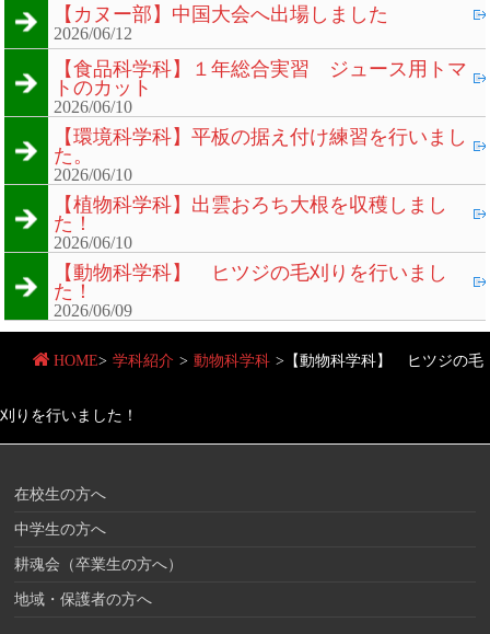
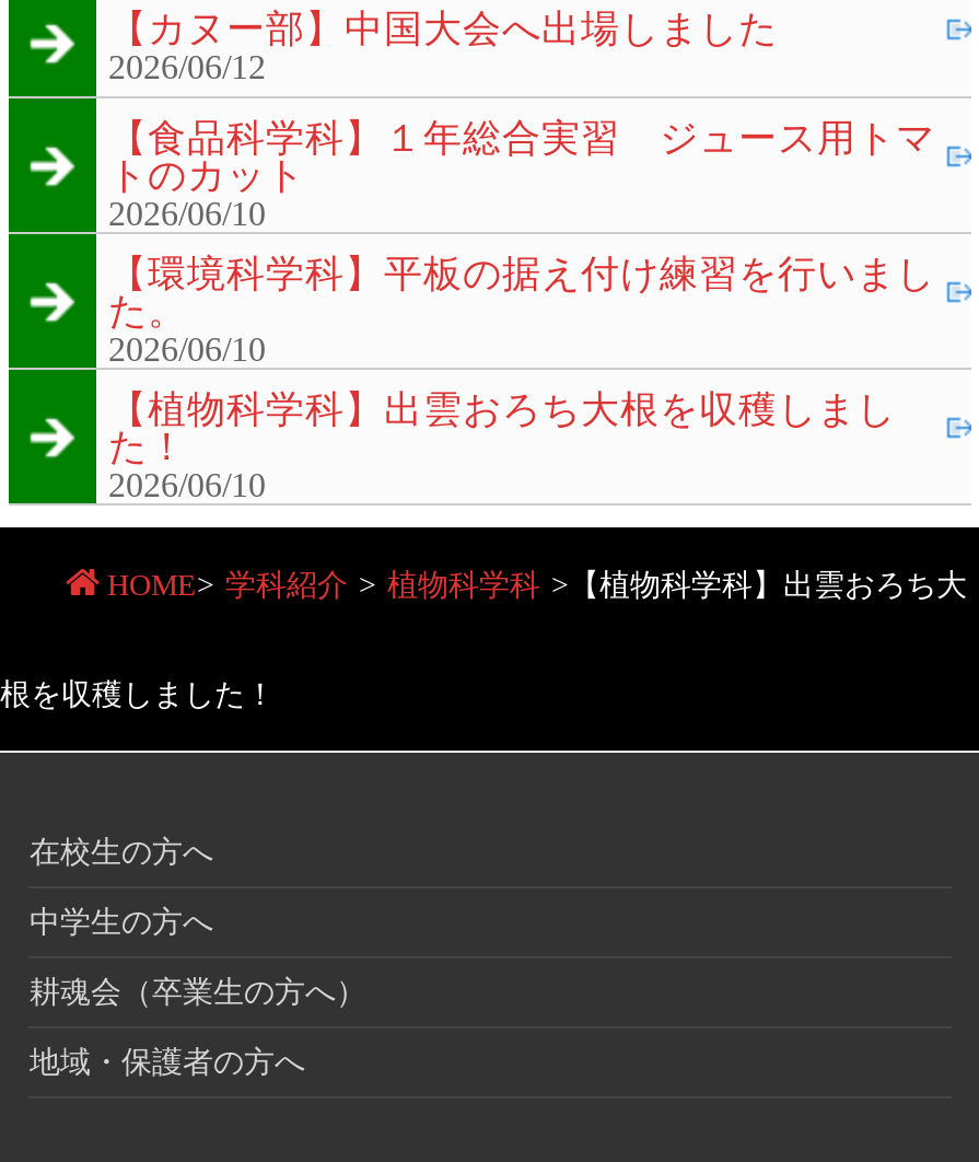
- 【動物科学科】 ヒツジの毛刈りを行いまし
- た！
- 2026/06/09
- HOME > 学科紹介 > 動物科学科 >【動物科学科】 ヒツジの毛
- 刈りを行いました！
+ HOME> 学科紹介 > 植物科学科 >【植物科学科】出雲おろち大
+ 根を収穫しました！
